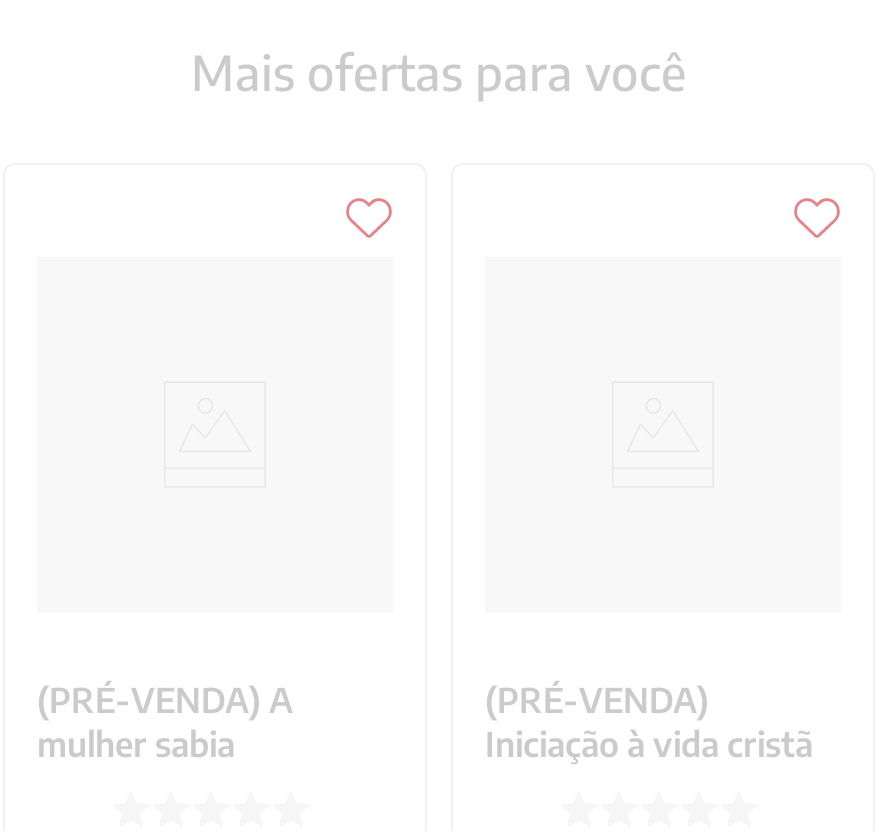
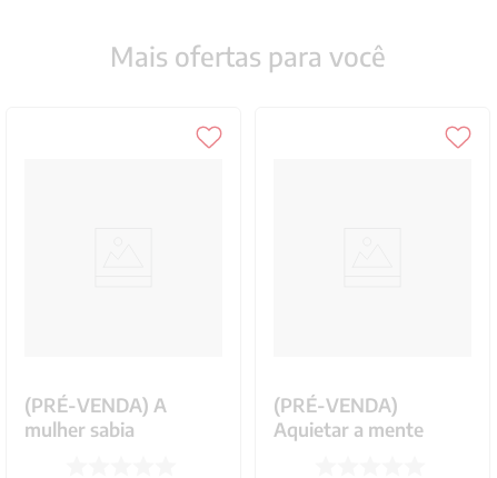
- Iniciação à vida cristã
+ Aquietar a mente
